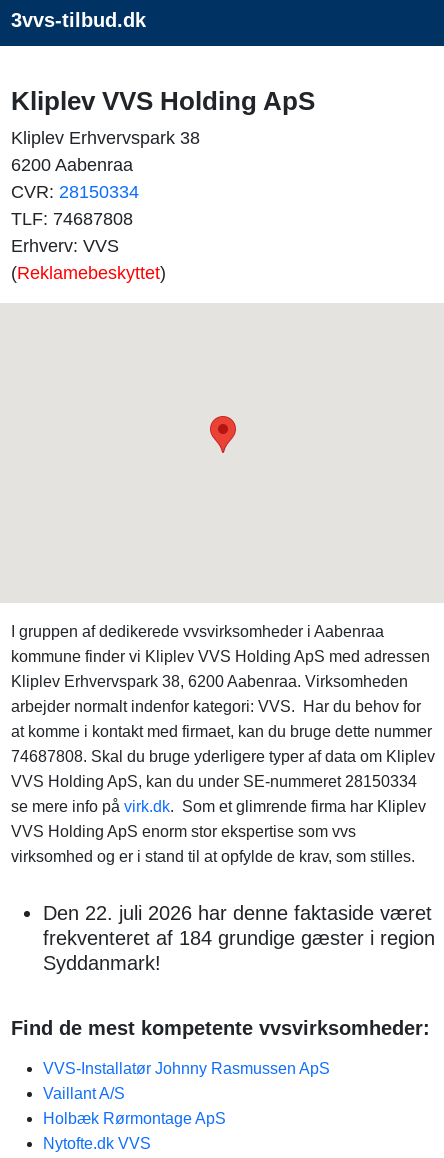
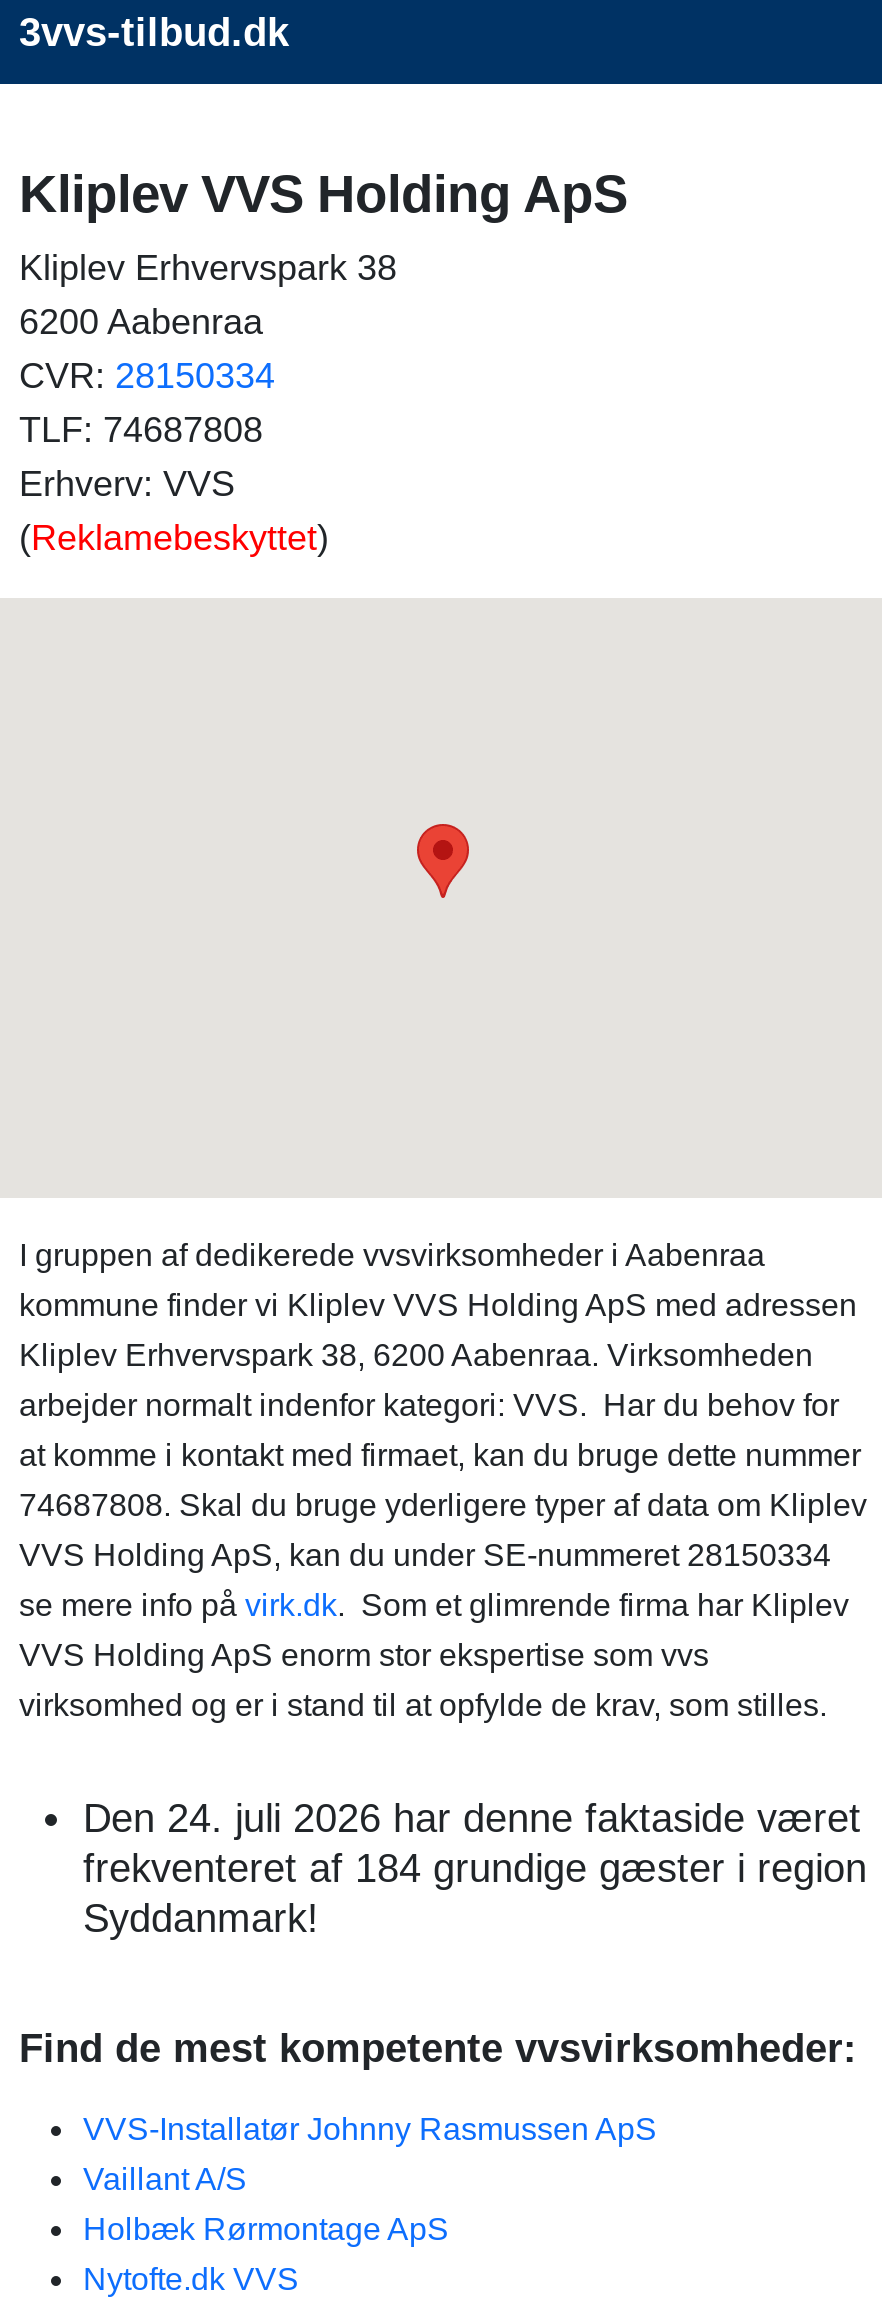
- Den 22. juli 2026 har denne faktaside været
+ Den 24. juli 2026 har denne faktaside været
